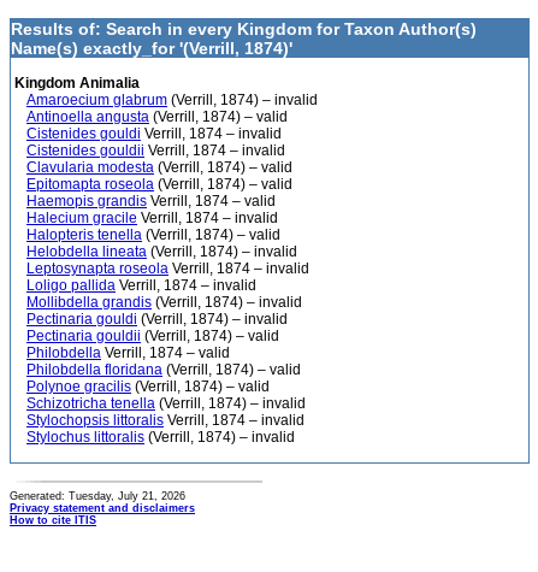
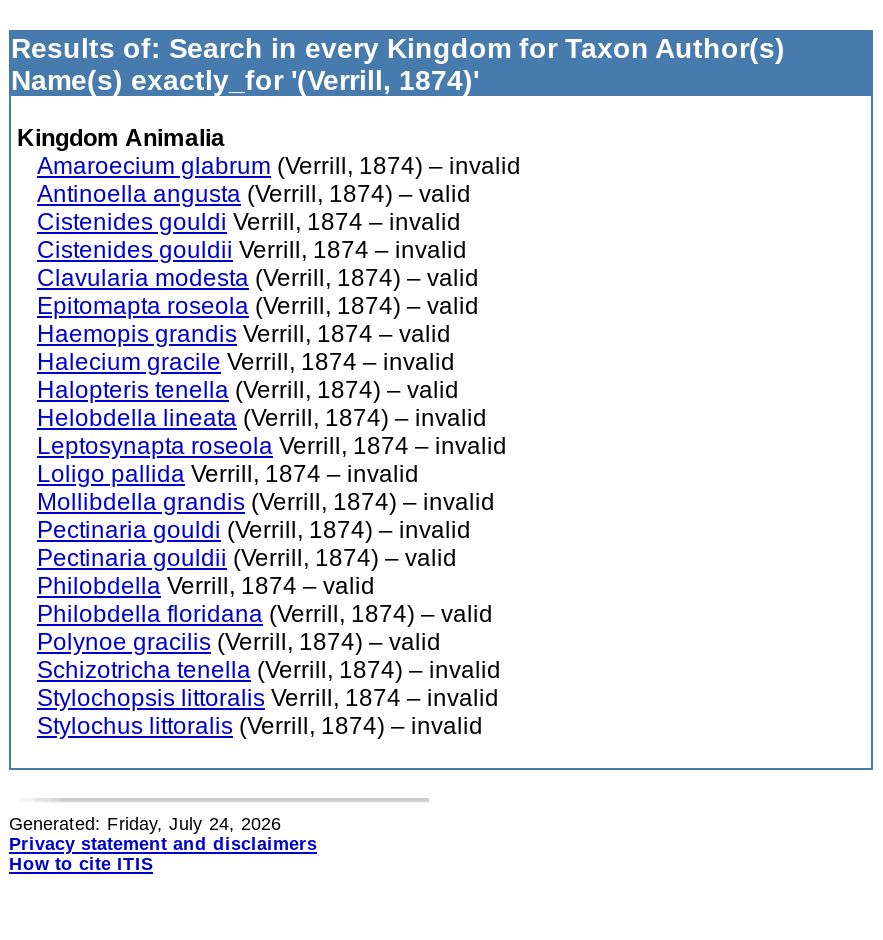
- Generated: Tuesday, July 21, 2026
+ Generated: Friday, July 24, 2026
